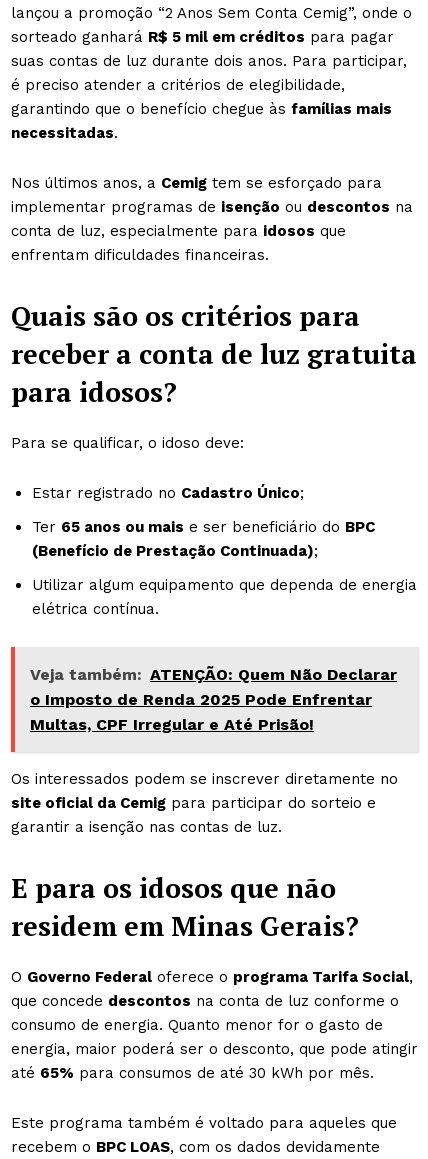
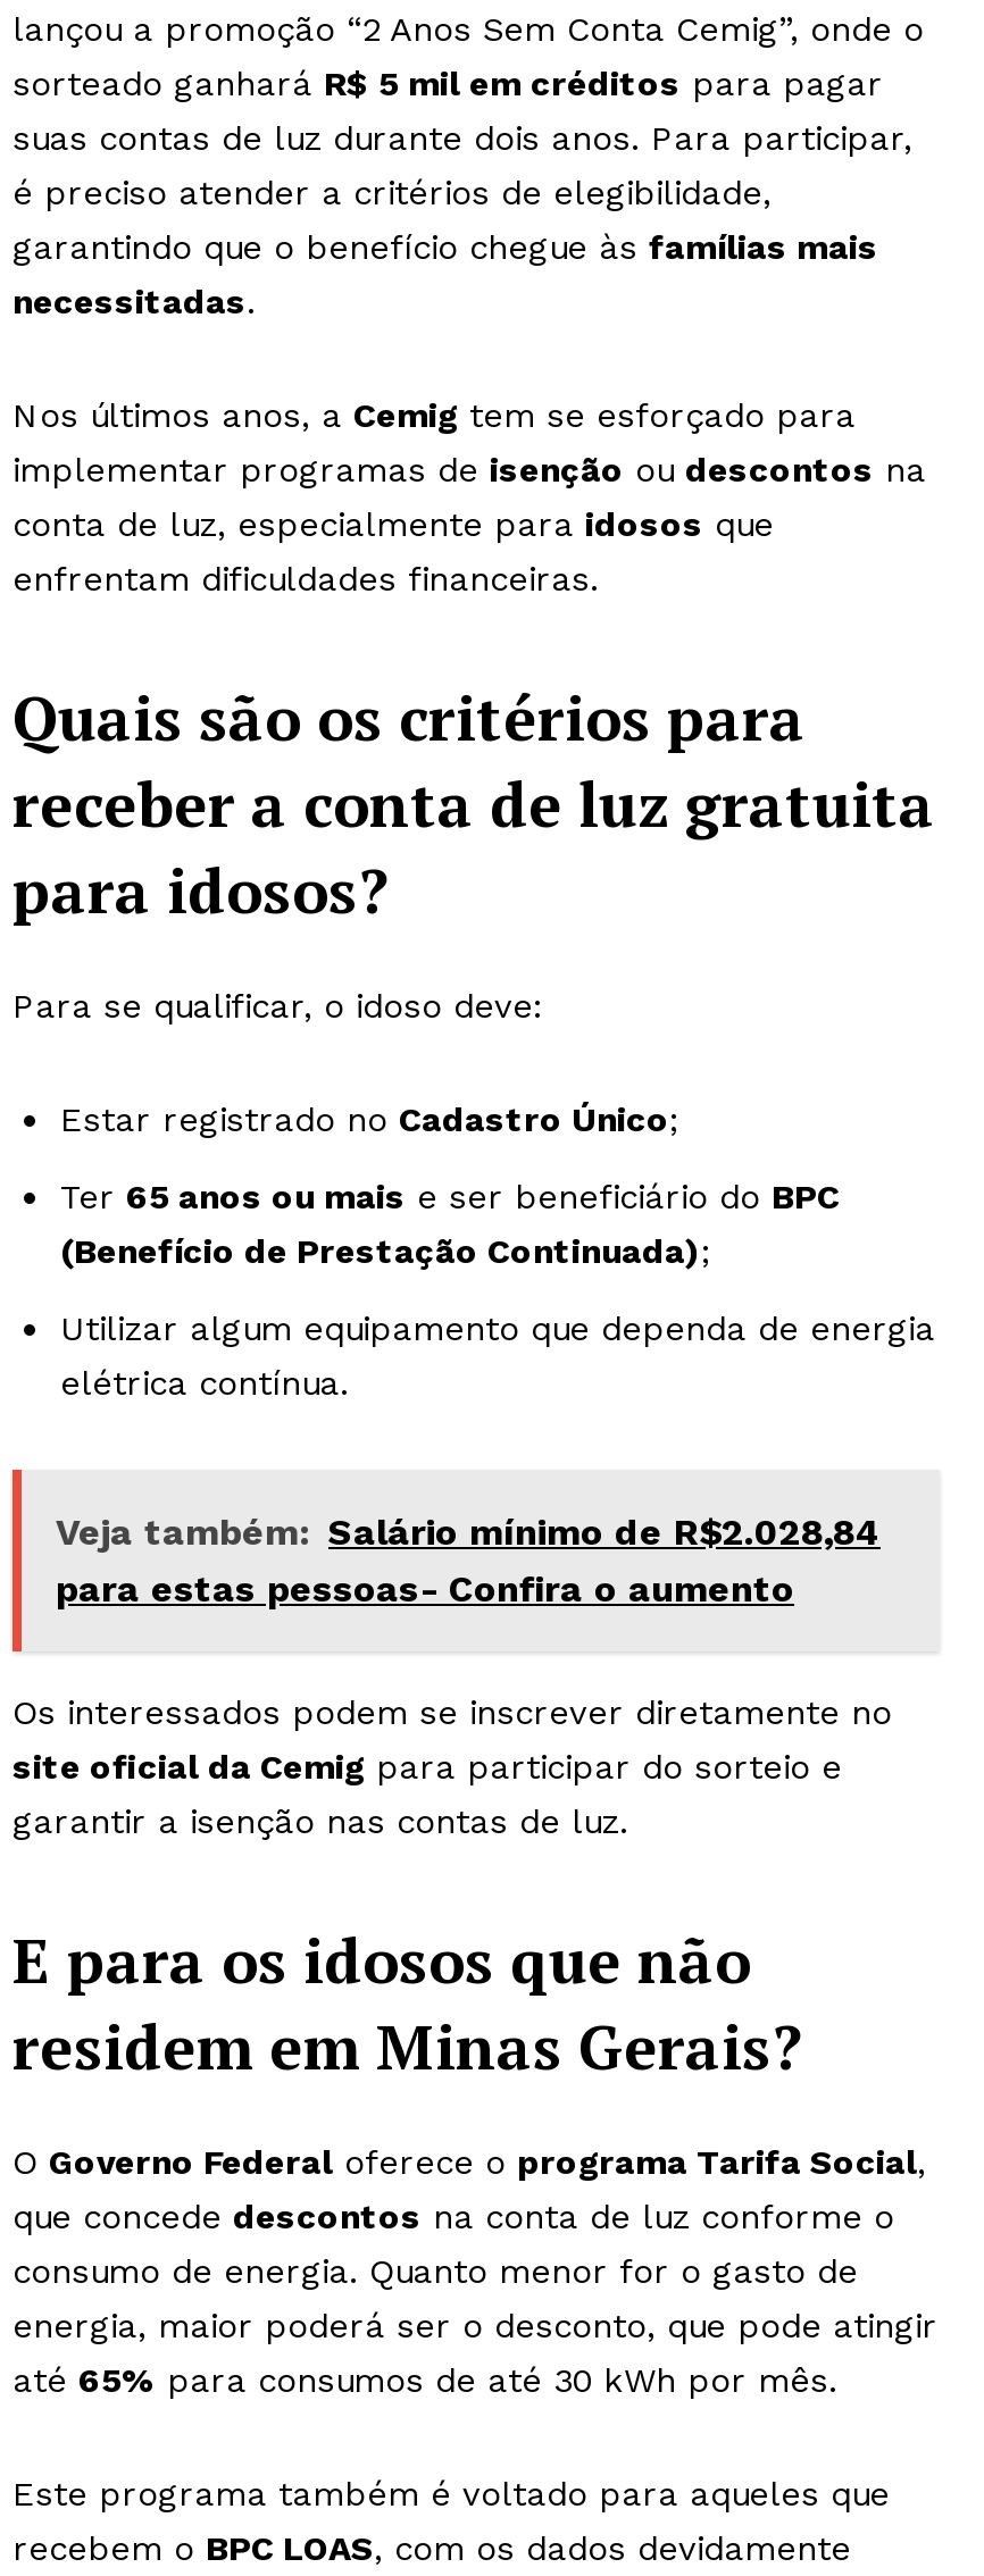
- Veja também: ATENÇÃO: Quem Não Declarar
- o Imposto de Renda 2025 Pode Enfrentar
- Multas, CPF Irregular e Até Prisão!
+ Veja também: Salário mínimo de R$2.028,84
+ para estas pessoas- Confira o aumento
